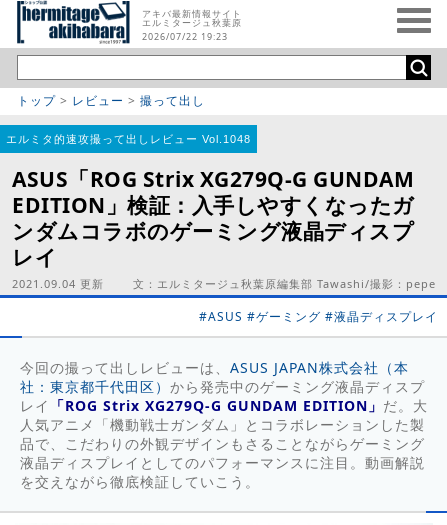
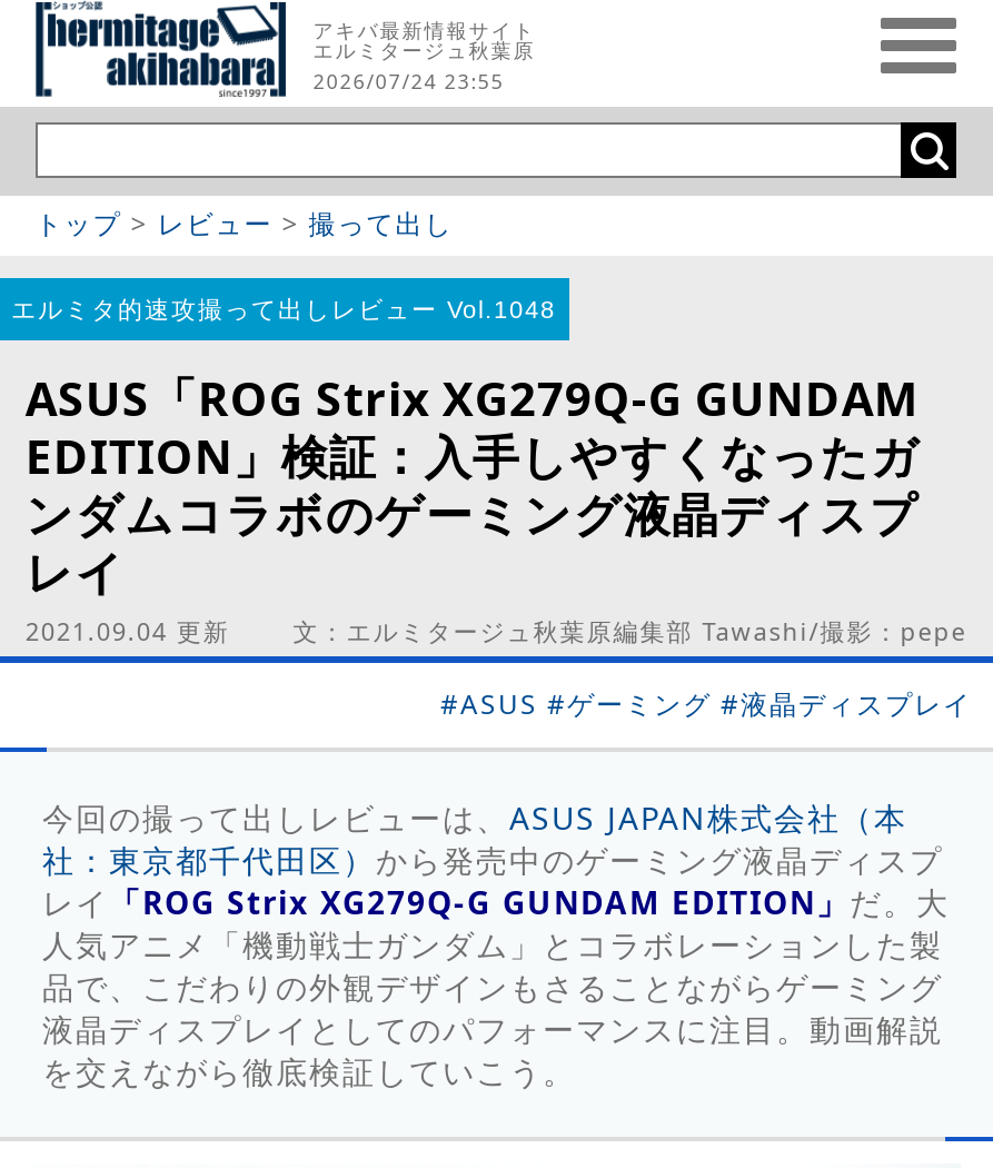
- 2026/07/22 19:23
+ 2026/07/24 23:55
